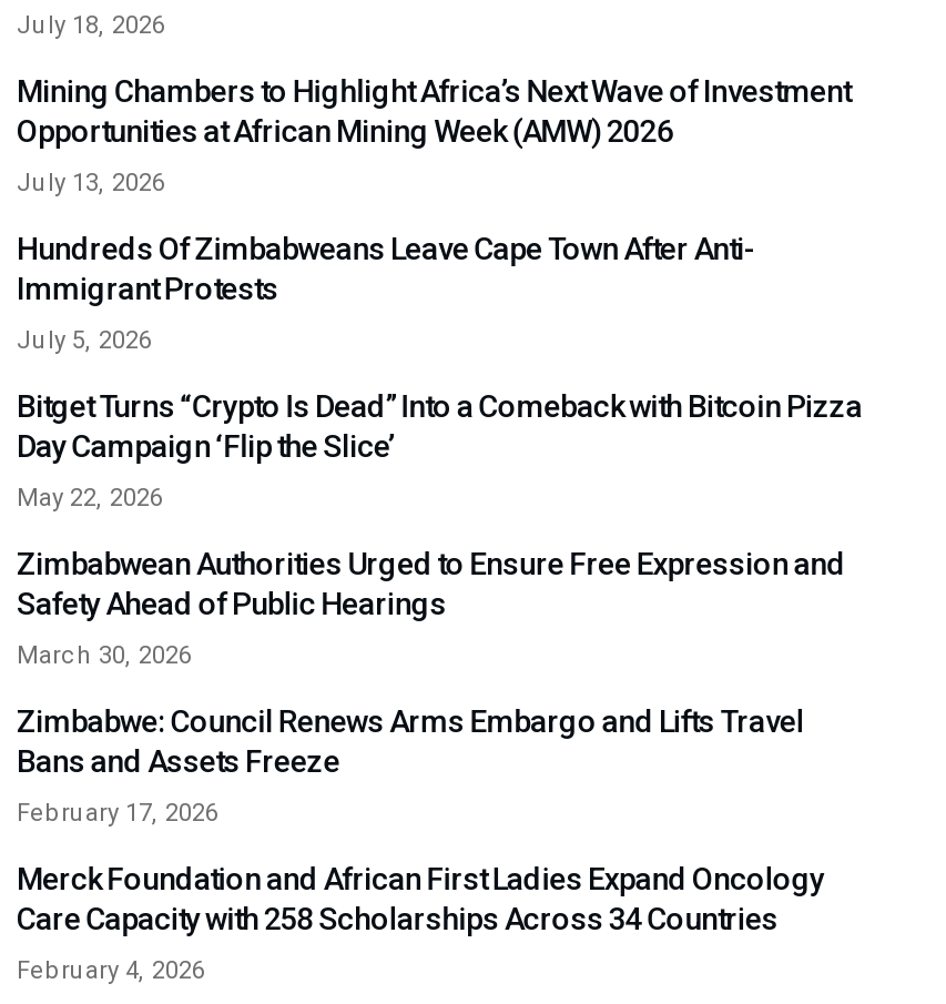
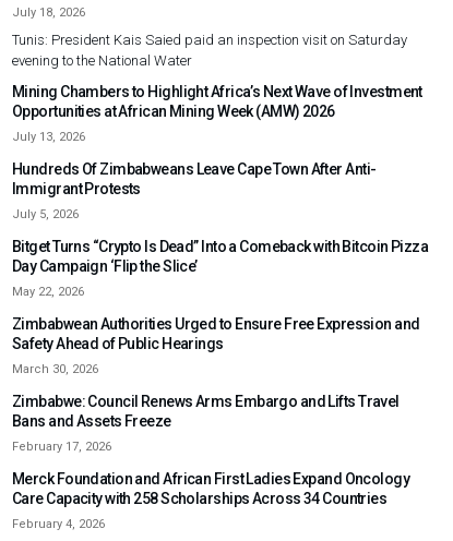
+ Tunis: President Kais Saied paid an inspection visit on Saturday
+ evening to the National Water
